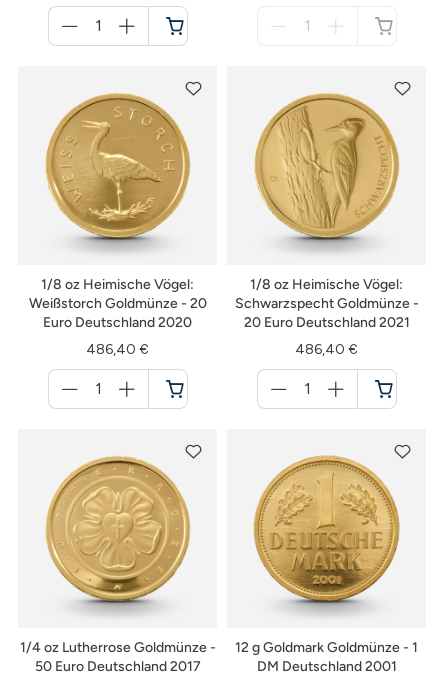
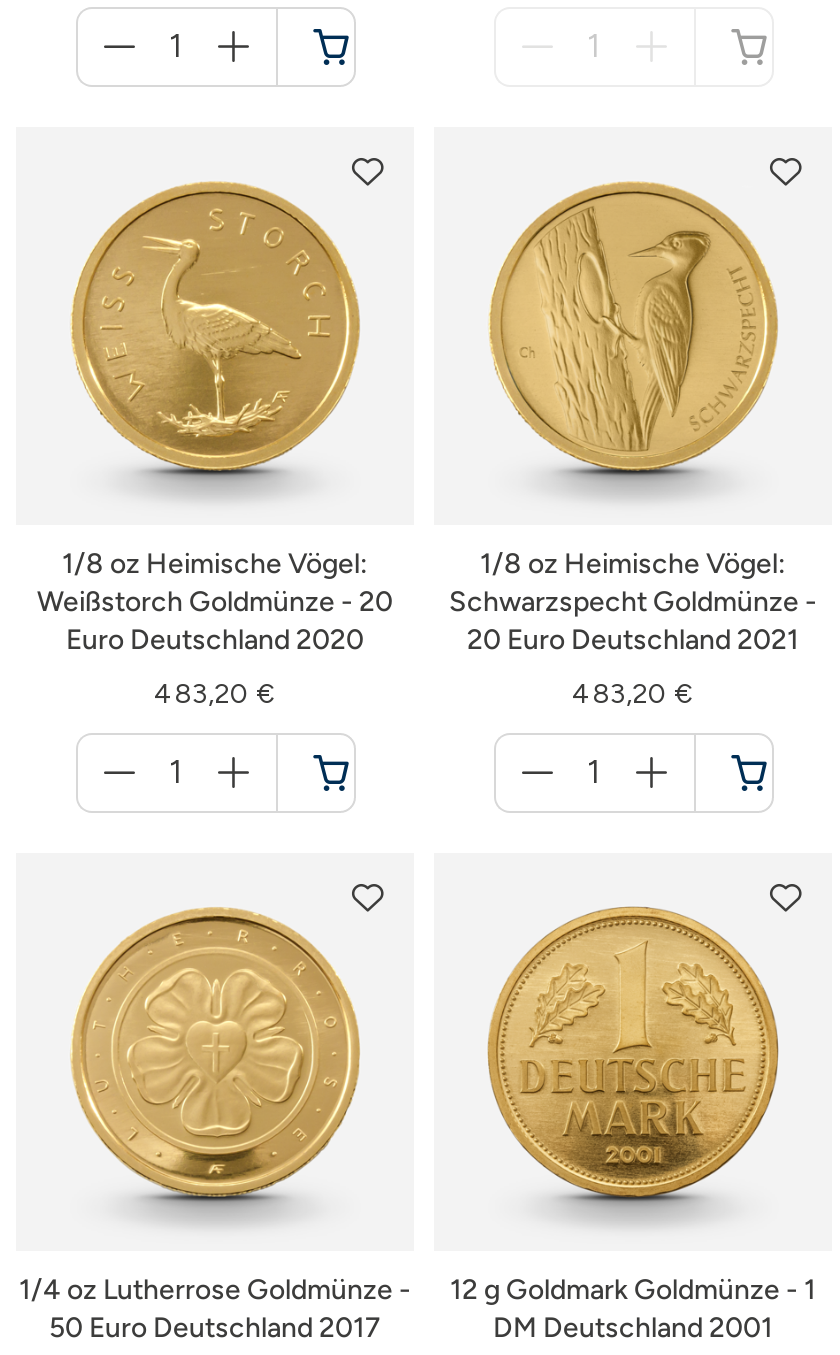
- 486,40 €
+ 483,20 €

- 486,40 €
+ 483,20 €
